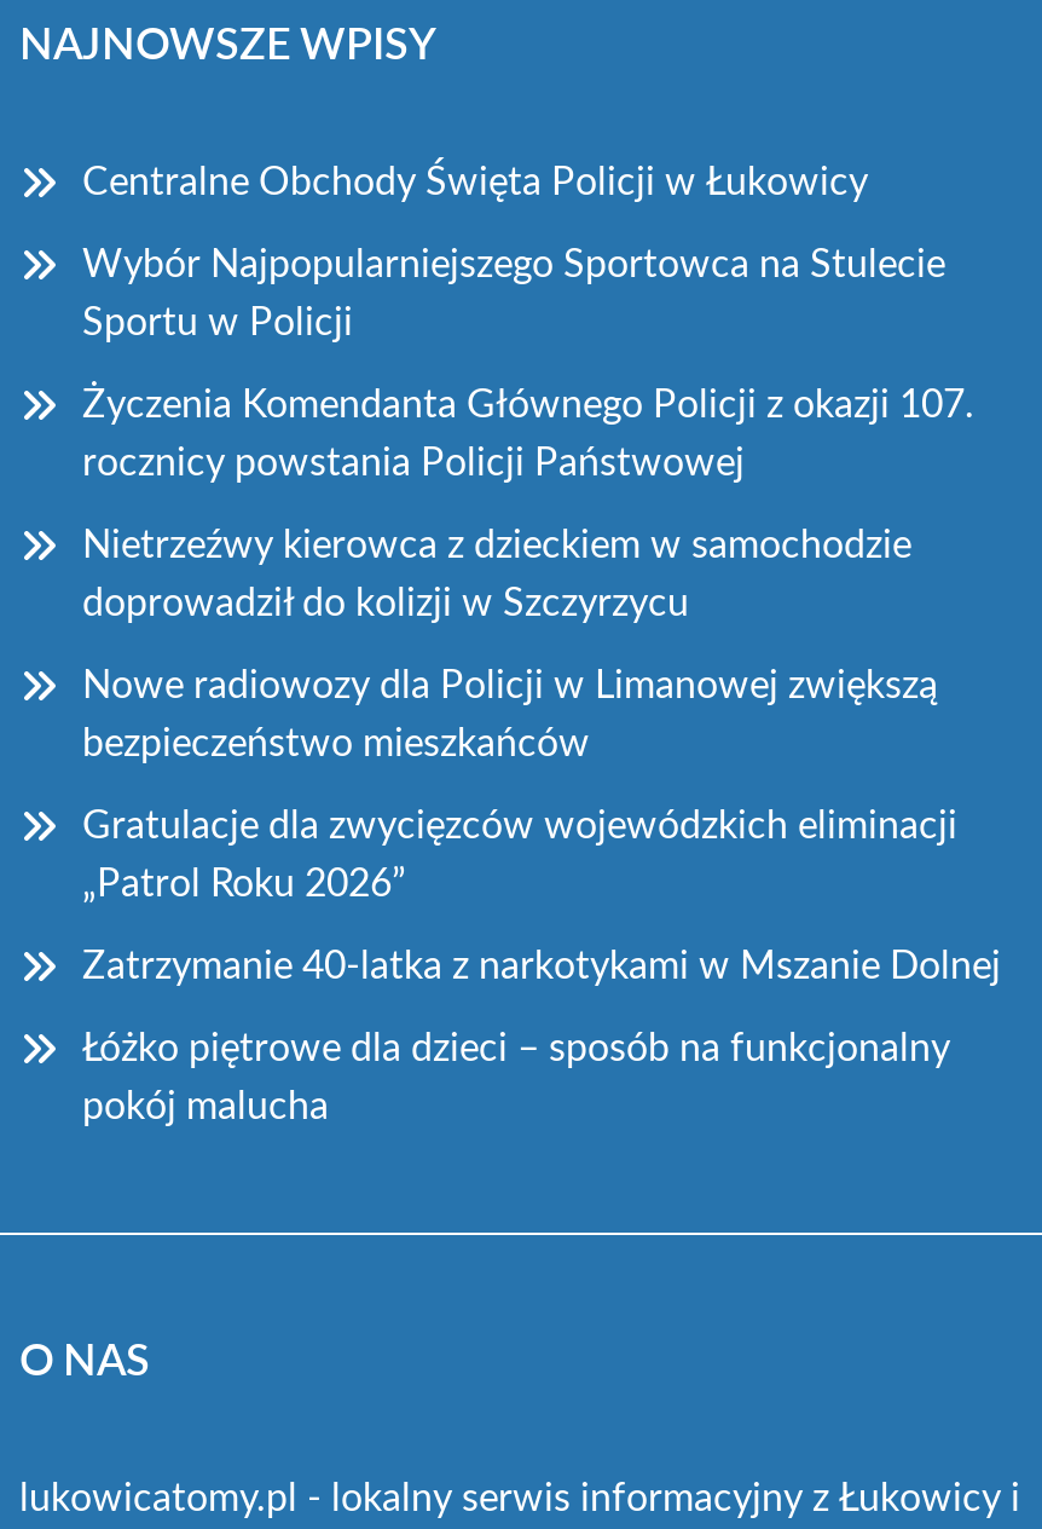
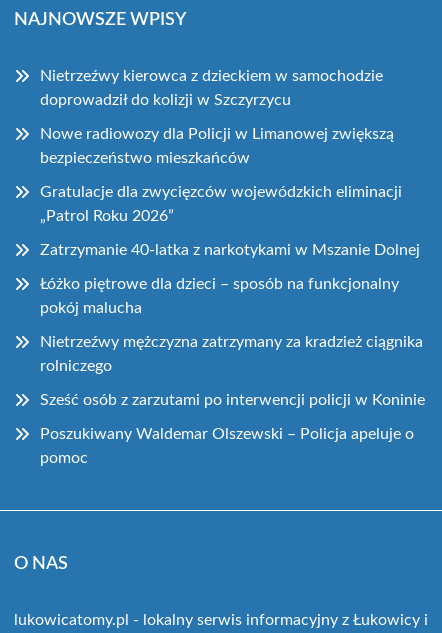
- Centralne Obchody Święta Policji w Łukowicy
- Wybór Najpopularniejszego Sportowca na Stulecie
- Sportu w Policji
- Życzenia Komendanta Głównego Policji z okazji 107.
- rocznicy powstania Policji Państwowej

moved up: Nietrzeźwy kierowca z dzieckiem w samochodzie | doprowadził do kolizji w Szczyrzycu | Nowe radiowozy dla Policji w Limanowej zwiększą | ... | Łóżko piętrowe dla dzieci – sposób na funkcjonalny | pokój malucha

+ Nietrzeźwy mężczyzna zatrzymany za kradzież ciągnika
+ rolniczego
+ Sześć osób z zarzutami po interwencji policji w Koninie
+ Poszukiwany Waldemar Olszewski – Policja apeluje o
+ pomoc
